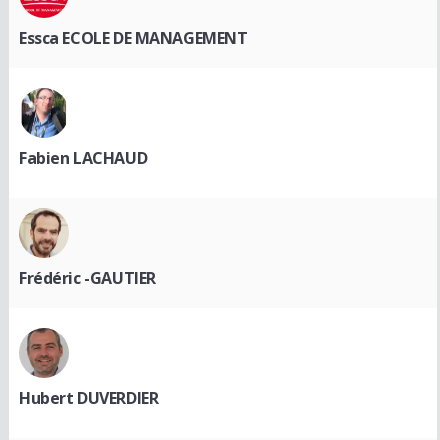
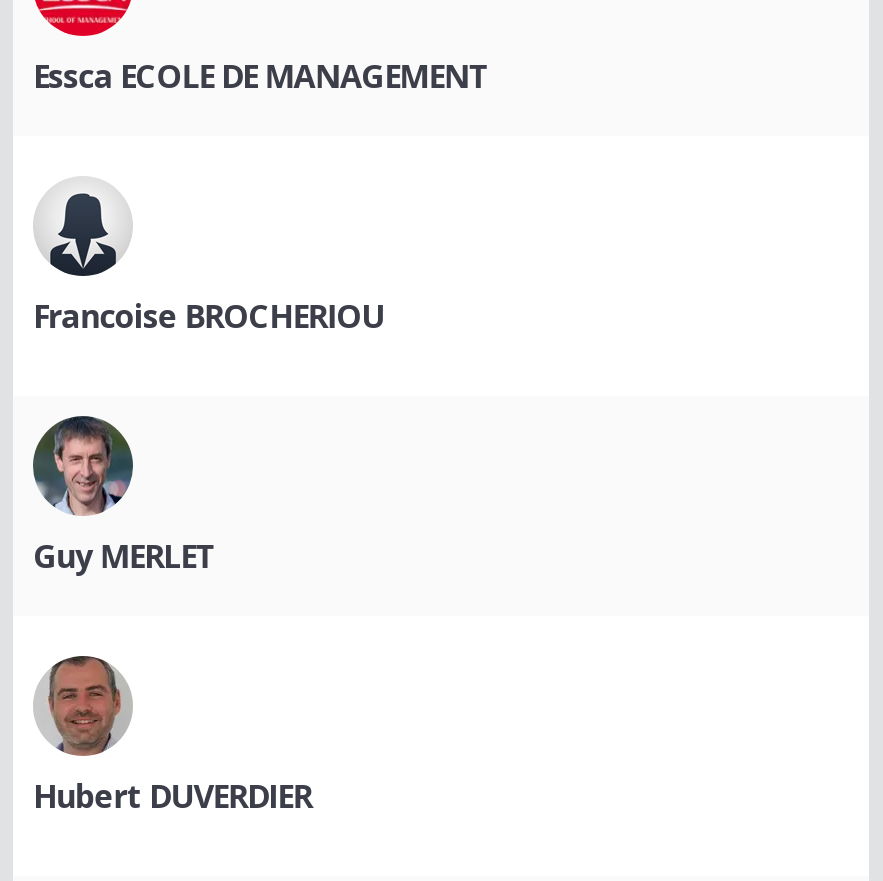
- [image]
- Fabien LACHAUD
+ [image]
+ Francoise BROCHERIOU

- [image]
- Frédéric -GAUTIER
+ [image]
+ Guy MERLET
